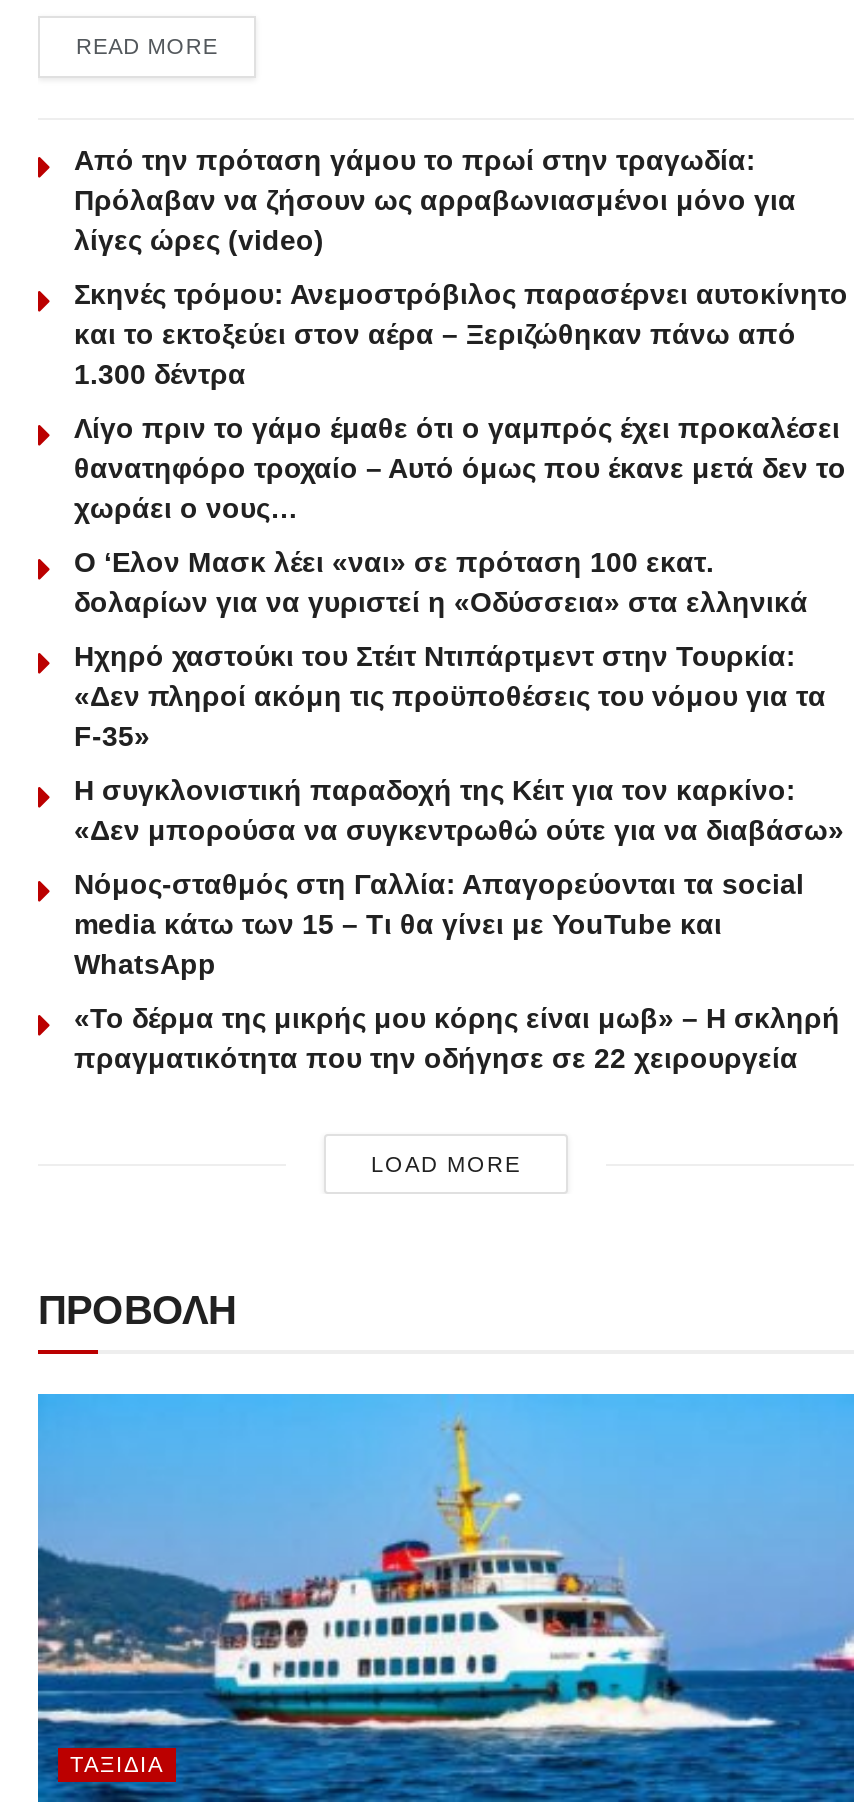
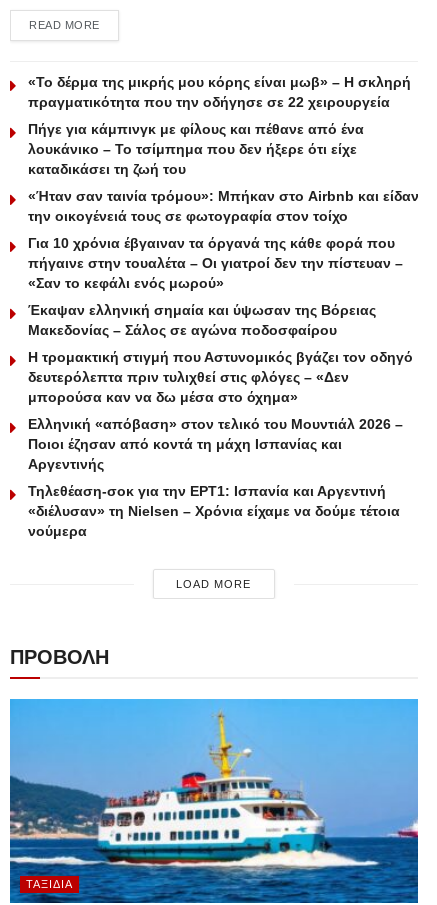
- Από την πρόταση γάμου το πρωί στην τραγωδία:
- Πρόλαβαν να ζήσουν ως αρραβωνιασμένοι μόνο για
- λίγες ώρες (video)
- Σκηνές τρόμου: Ανεμοστρόβιλος παρασέρνει αυτοκίνητο
- και το εκτοξεύει στον αέρα – Ξεριζώθηκαν πάνω από
- 1.300 δέντρα
- Λίγο πριν το γάμο έμαθε ότι ο γαμπρός έχει προκαλέσει
- θανατηφόρο τροχαίο – Αυτό όμως που έκανε μετά δεν το
- χωράει ο νους…
- Ο ‘Ελον Μασκ λέει «ναι» σε πρόταση 100 εκατ.
- δολαρίων για να γυριστεί η «Οδύσσεια» στα ελληνικά
- Ηχηρό χαστούκι του Στέιτ Ντιπάρτμεντ στην Τουρκία:
- «Δεν πληροί ακόμη τις προϋποθέσεις του νόμου για τα
- F-35»
- Η συγκλονιστική παραδοχή της Κέιτ για τον καρκίνο:
- «Δεν μπορούσα να συγκεντρωθώ ούτε για να διαβάσω»
- Νόμος-σταθμός στη Γαλλία: Απαγορεύονται τα social
- media κάτω των 15 – Τι θα γίνει με YouTube και
- WhatsApp

moved up: «Το δέρμα της μικρής μου κόρης είναι μωβ» – Η σκληρή | πραγματικότητα που την οδήγησε σε 22 χειρουργεία

+ Πήγε για κάμπινγκ με φίλους και πέθανε από ένα
+ λουκάνικο – Το τσίμπημα που δεν ήξερε ότι είχε
+ καταδικάσει τη ζωή του
+ «Ήταν σαν ταινία τρόμου»: Μπήκαν στο Airbnb και είδαν
+ την οικογένειά τους σε φωτογραφία στον τοίχο
+ Για 10 χρόνια έβγαιναν τα όργανά της κάθε φορά που
+ πήγαινε στην τουαλέτα – Οι γιατροί δεν την πίστευαν –
+ «Σαν το κεφάλι ενός μωρού»
+ Έκαψαν ελληνική σημαία και ύψωσαν της Βόρειας
+ Μακεδονίας – Σάλος σε αγώνα ποδοσφαίρου
+ Η τρομακτική στιγμή που Αστυνομικός βγάζει τον οδηγό
+ δευτερόλεπτα πριν τυλιχθεί στις φλόγες – «Δεν
+ μπορούσα καν να δω μέσα στο όχημα»
+ Ελληνική «απόβαση» στον τελικό του Μουντιάλ 2026 –
+ Ποιοι έζησαν από κοντά τη μάχη Ισπανίας και
+ Αργεντινής
+ Τηλεθέαση-σοκ για την ΕΡΤ1: Ισπανία και Αργεντινή
+ «διέλυσαν» τη Nielsen – Χρόνια είχαμε να δούμε τέτοια
+ νούμερα
